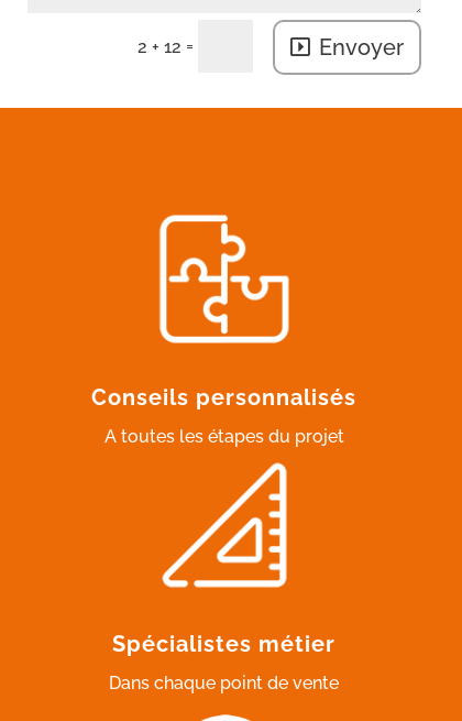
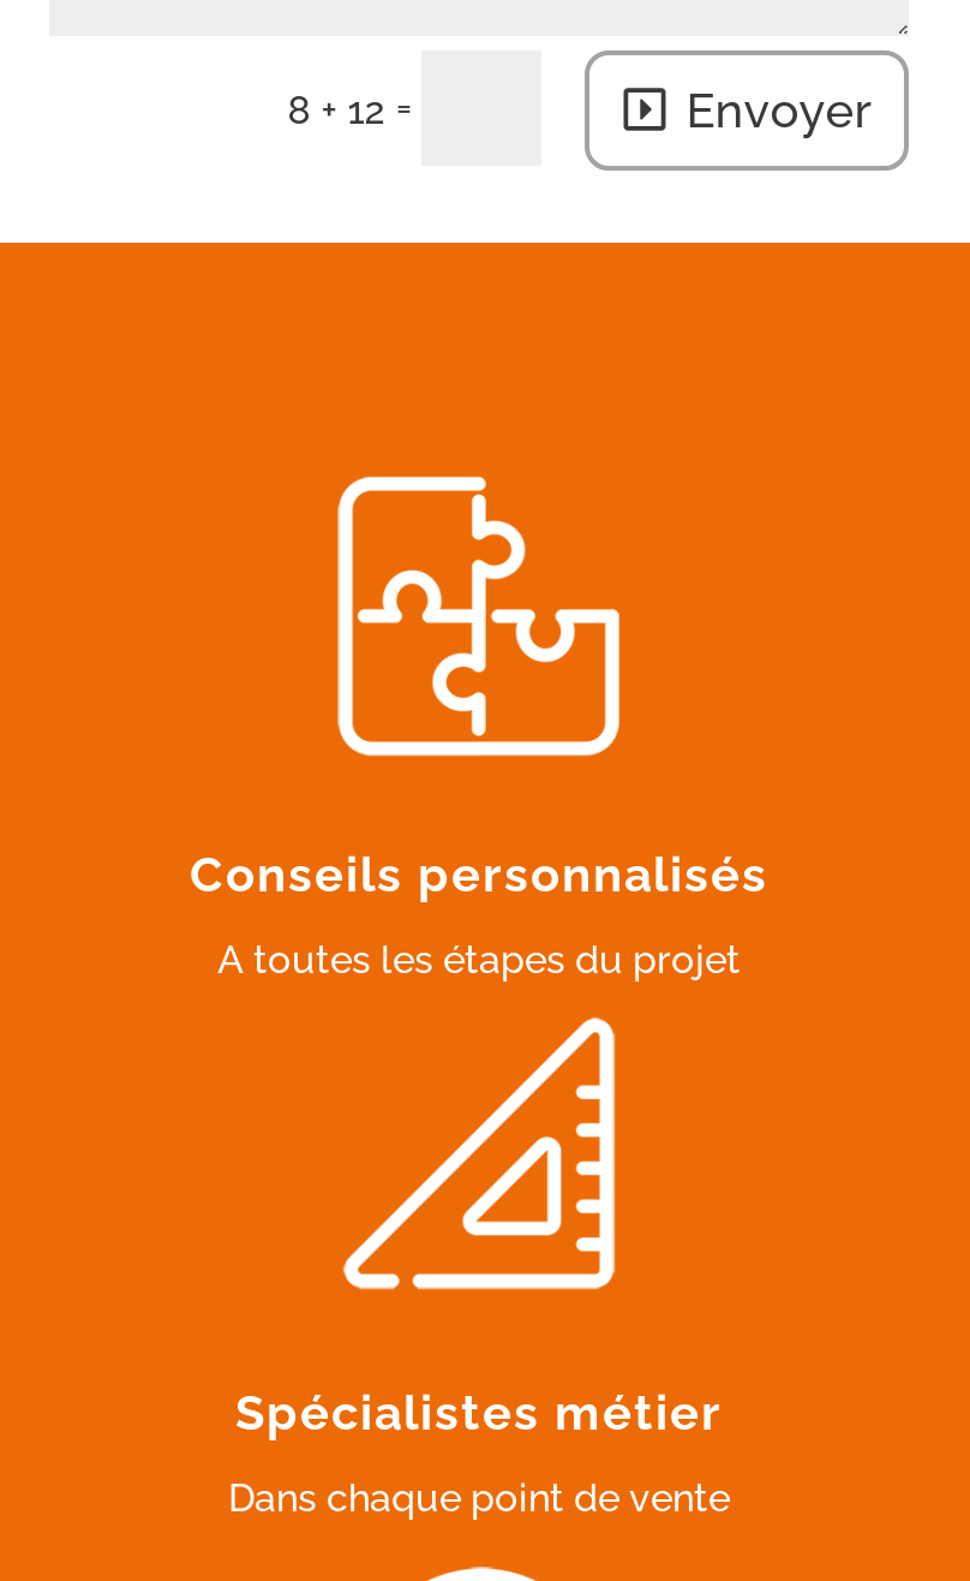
- 2 + 12 =
+ 8 + 12 =
